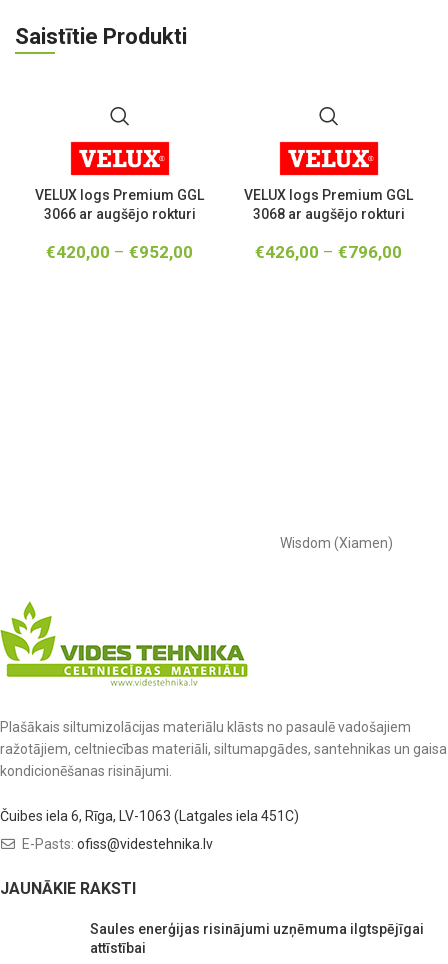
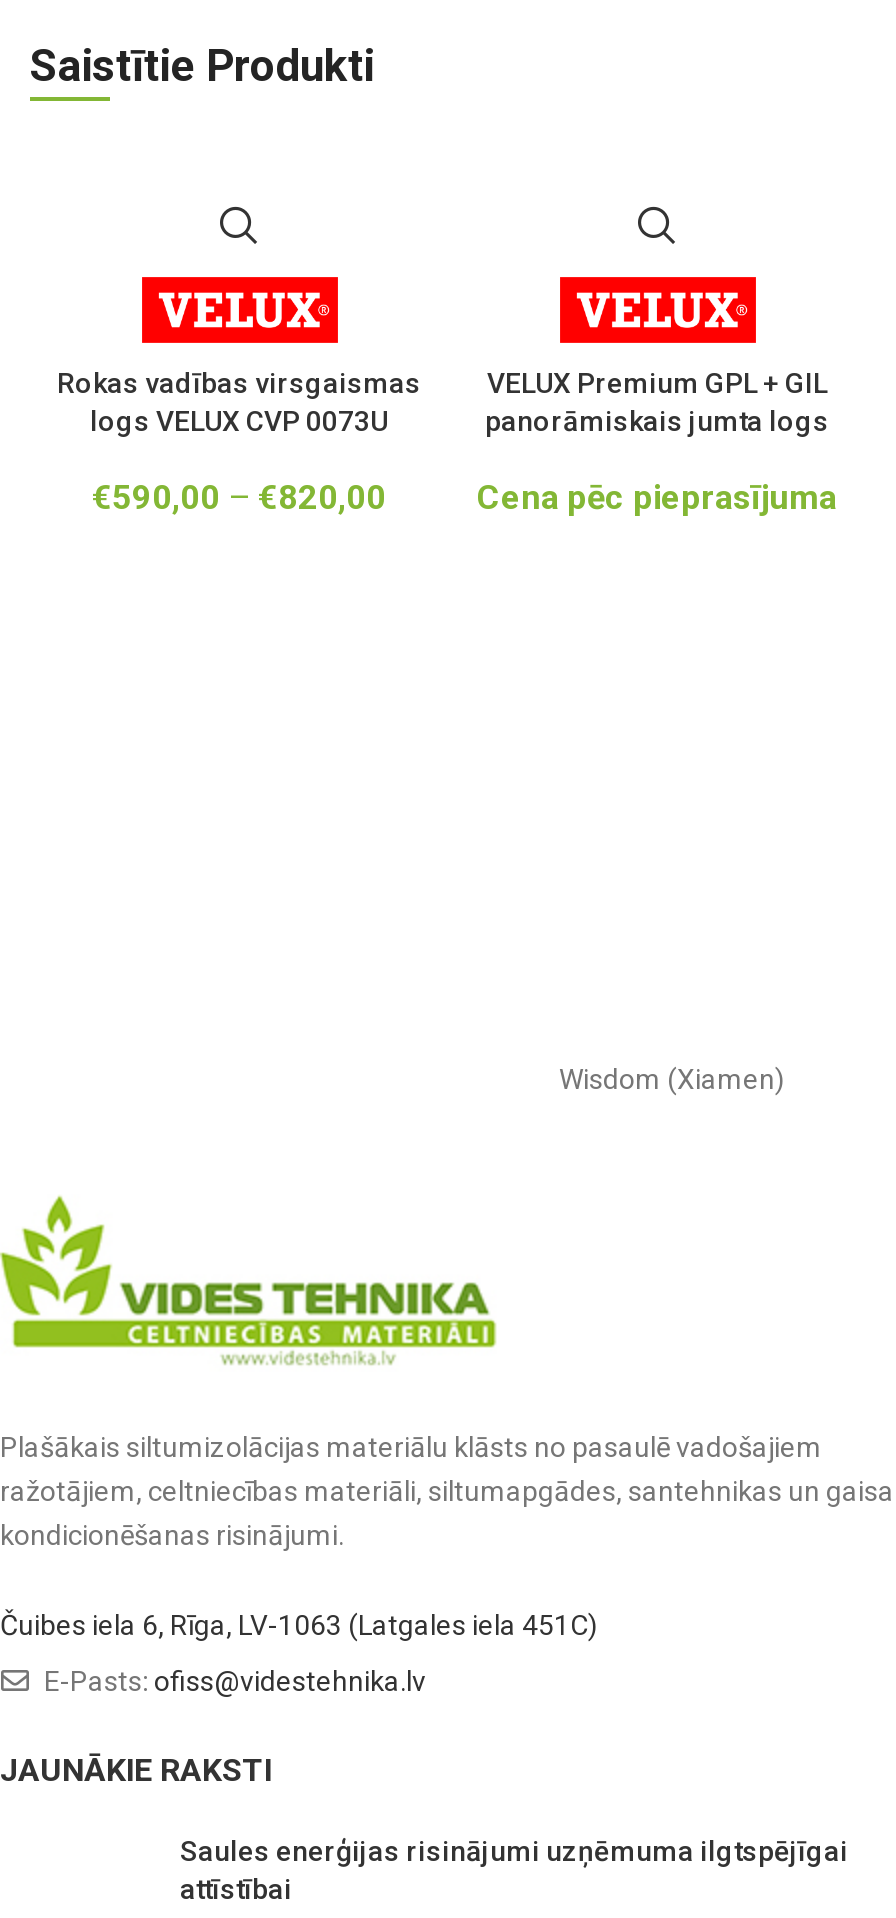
- VELUX logs Premium GGL
- 3066 ar augšējo rokturi
+ Rokas vadības virsgaismas
+ logs VELUX CVP 0073U

- VELUX logs Premium GGL
- 3068 ar augšējo rokturi
+ VELUX Premium GPL + GIL
+ panorāmiskais jumta logs

- €420,00 – €952,00
+ €590,00 – €820,00

- €426,00 – €796,00
+ Cena pēc pieprasījuma
